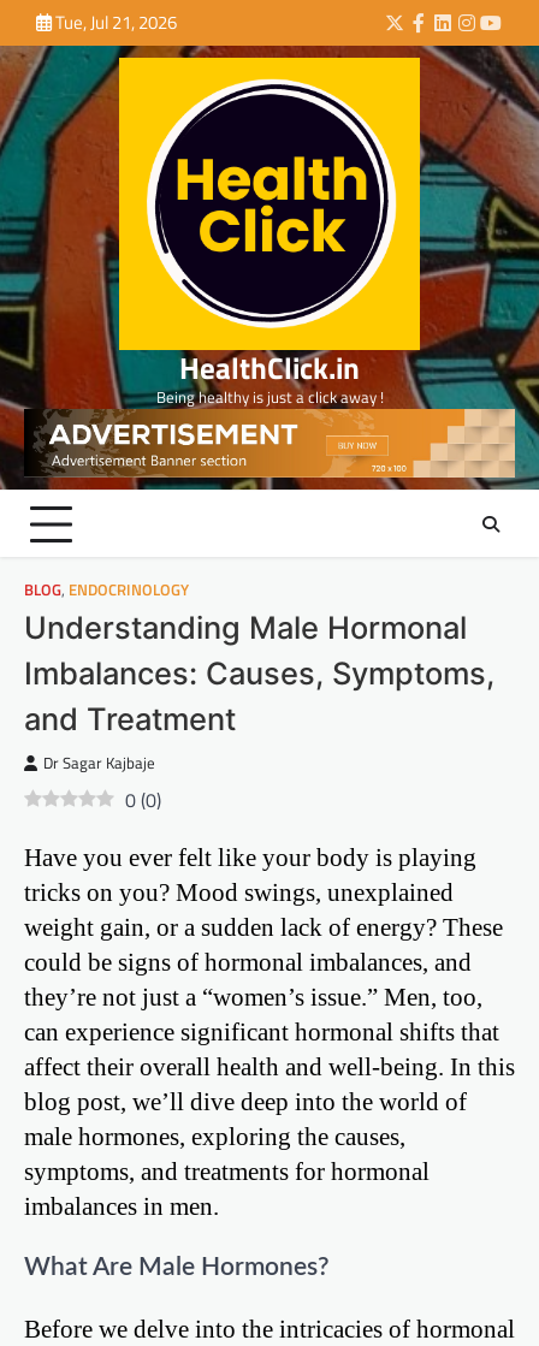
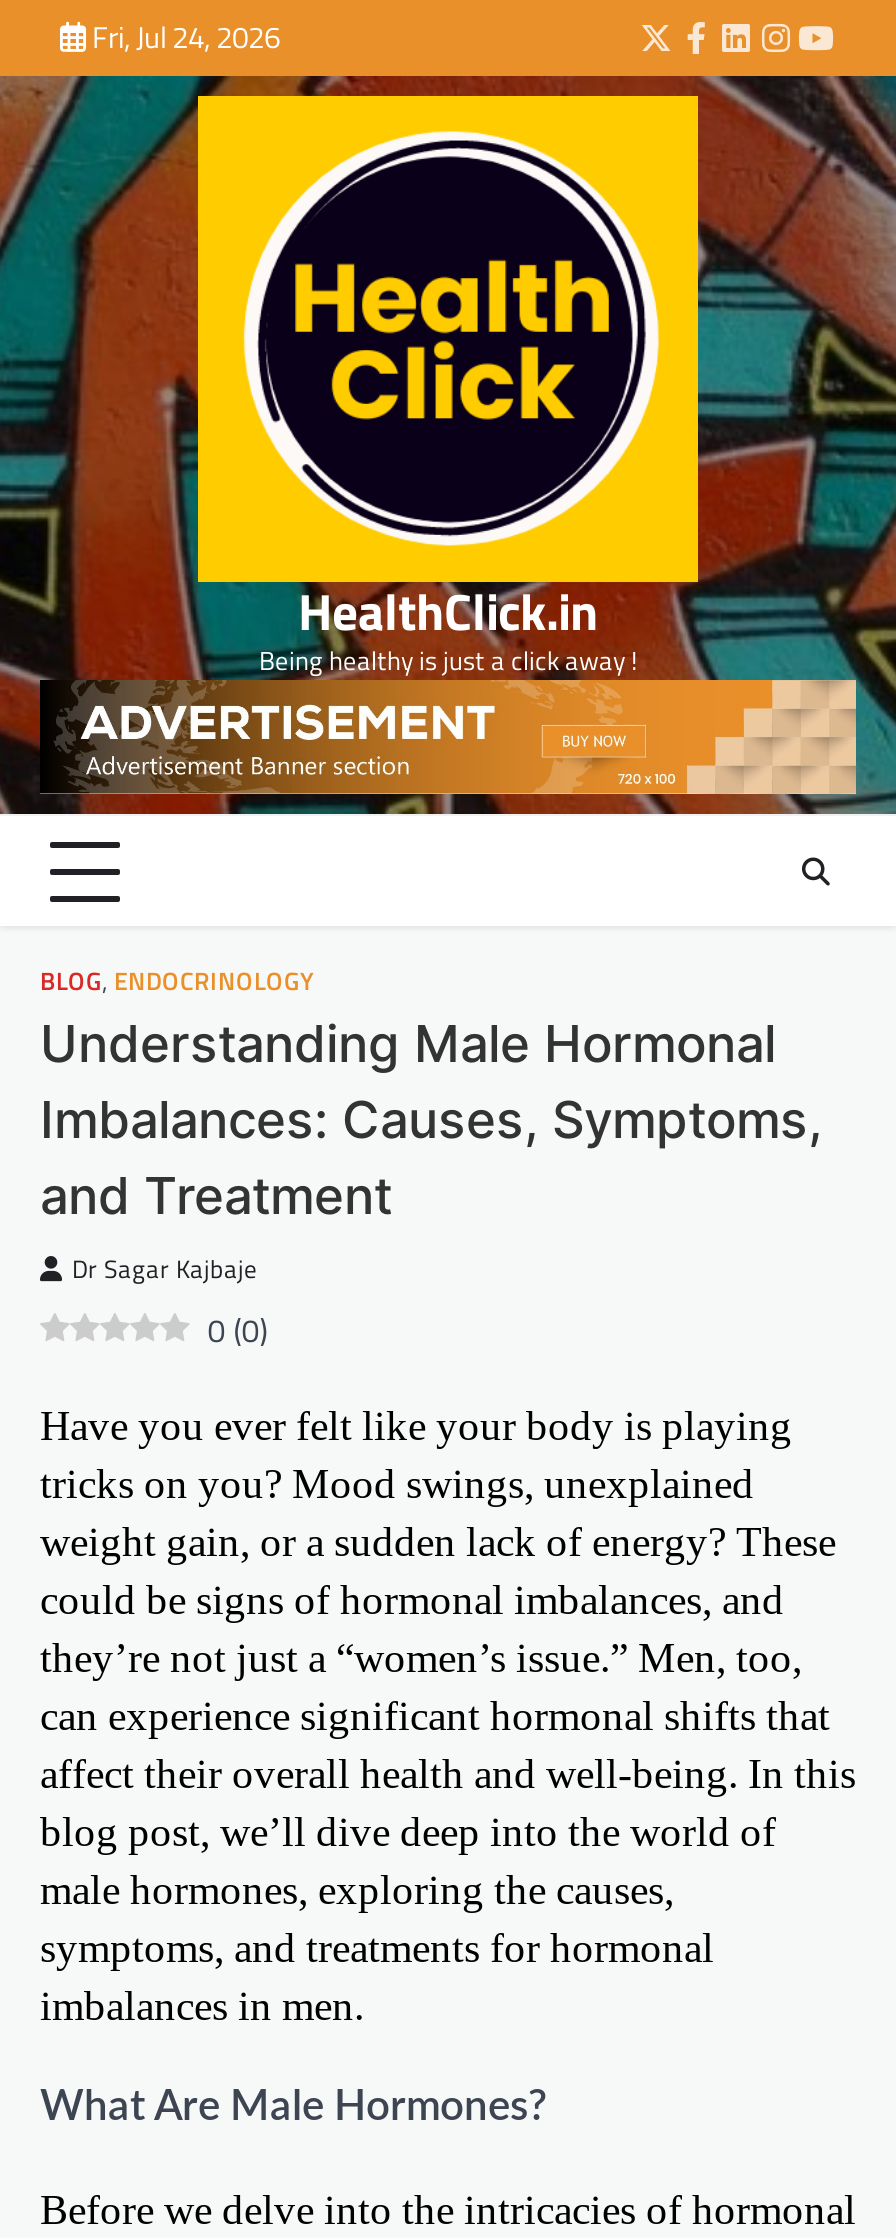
- Tue, Jul 21, 2026
+ Fri, Jul 24, 2026
